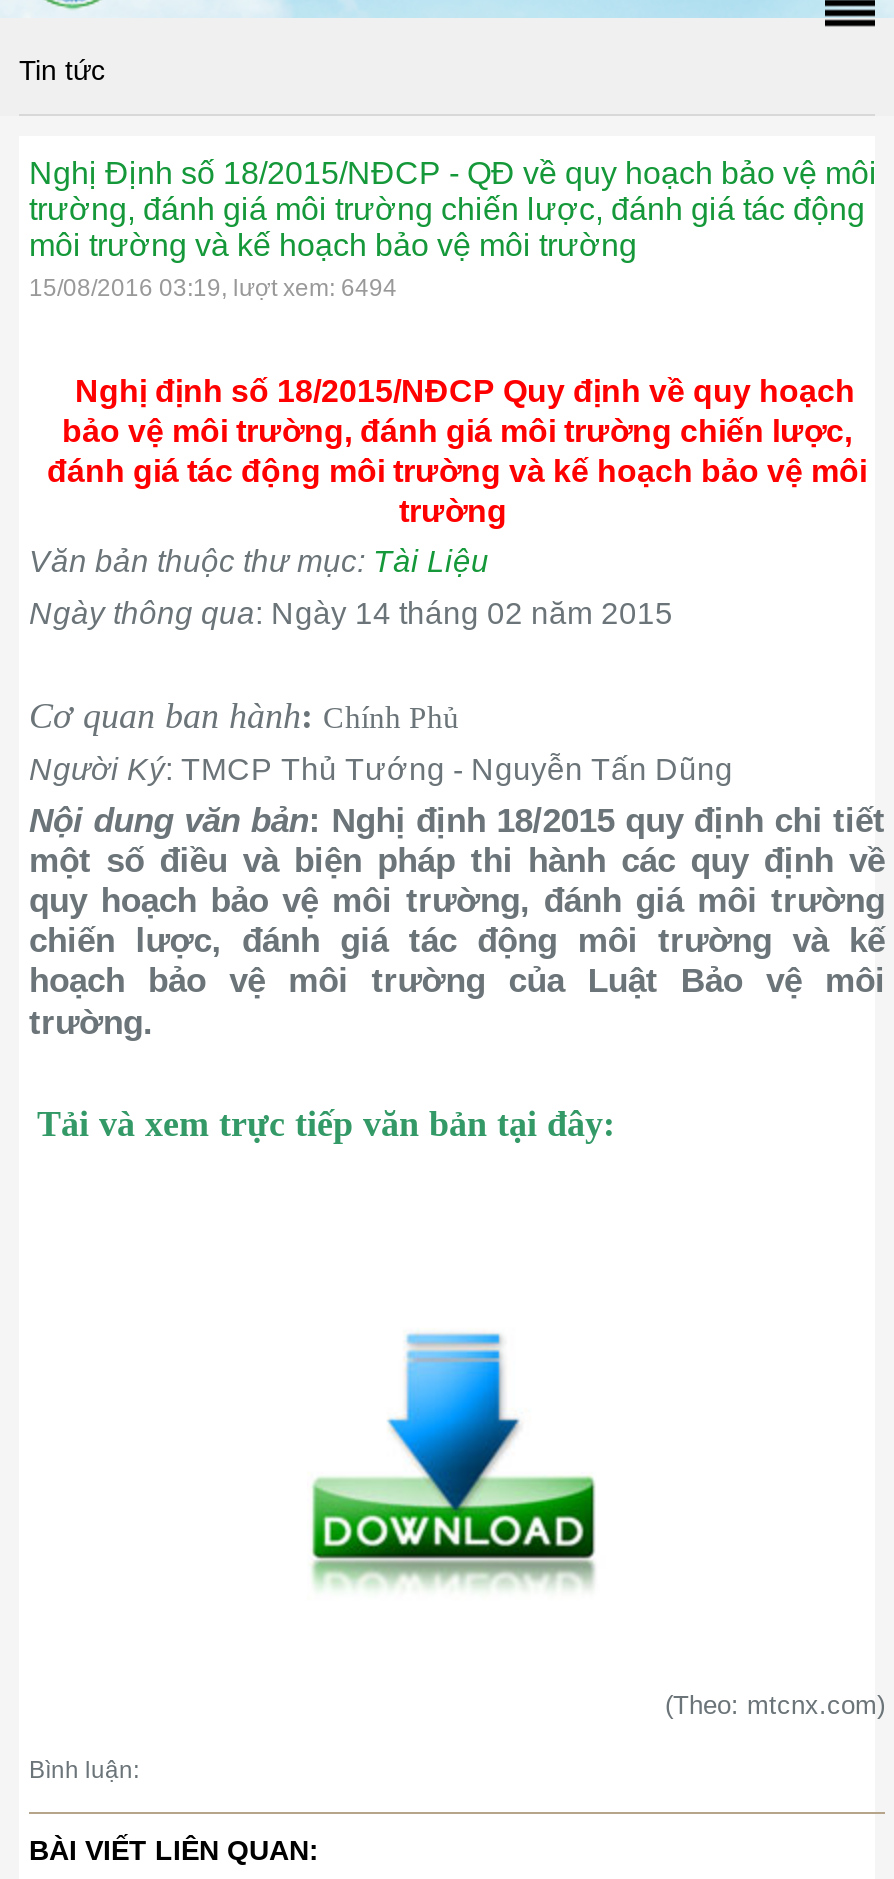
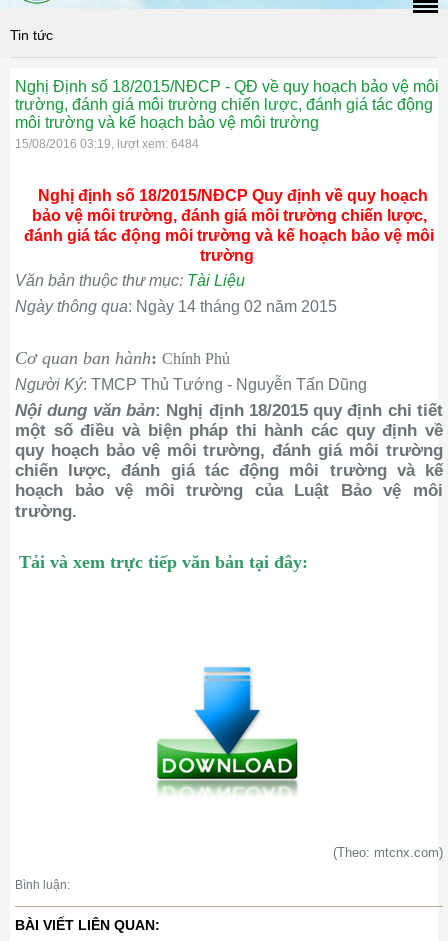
- 15/08/2016 03:19, lượt xem: 6494
+ 15/08/2016 03:19, lượt xem: 6484
